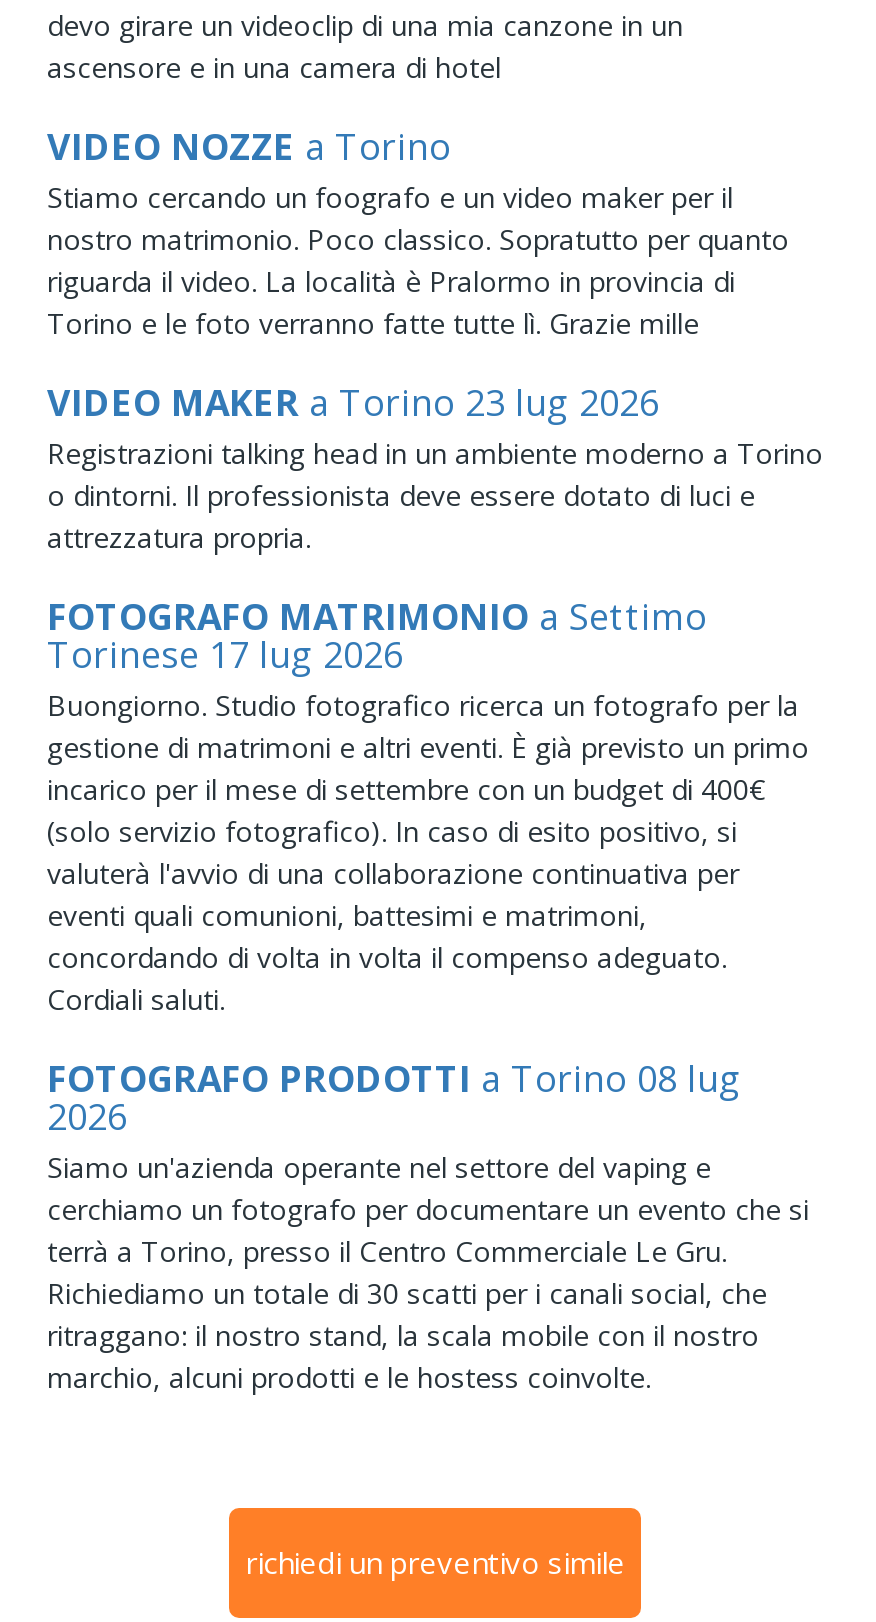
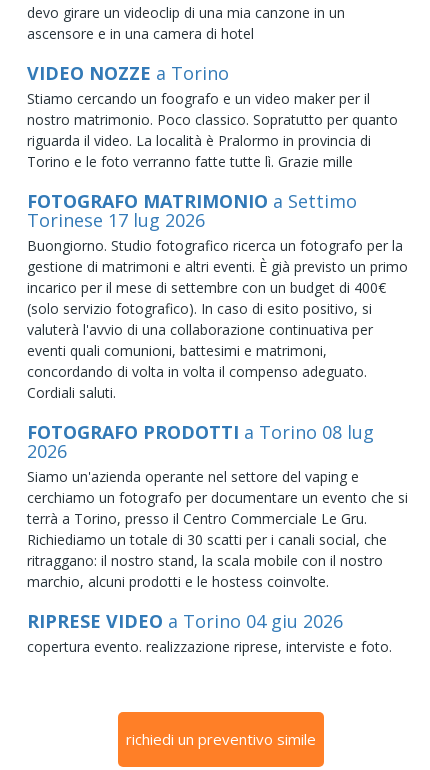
- VIDEO MAKER a Torino 23 lug 2026
- Registrazioni talking head in un ambiente moderno a Torino
- o dintorni. Il professionista deve essere dotato di luci e
- attrezzatura propria.

moved up: FOTOGRAFO MATRIMONIO a Settimo | Torinese 17lug2026 | Buongiorno. Studio fotografico ricerca un fotografo per la | ... | ritraggano: il nostro stand, la scala mobile con il nostro | marchio, alcuni prodotti e le hostess coinvolte.

+ RIPRESE VIDEO a Torino 04 giu 2026
+ copertura evento. realizzazione riprese, interviste e foto.
